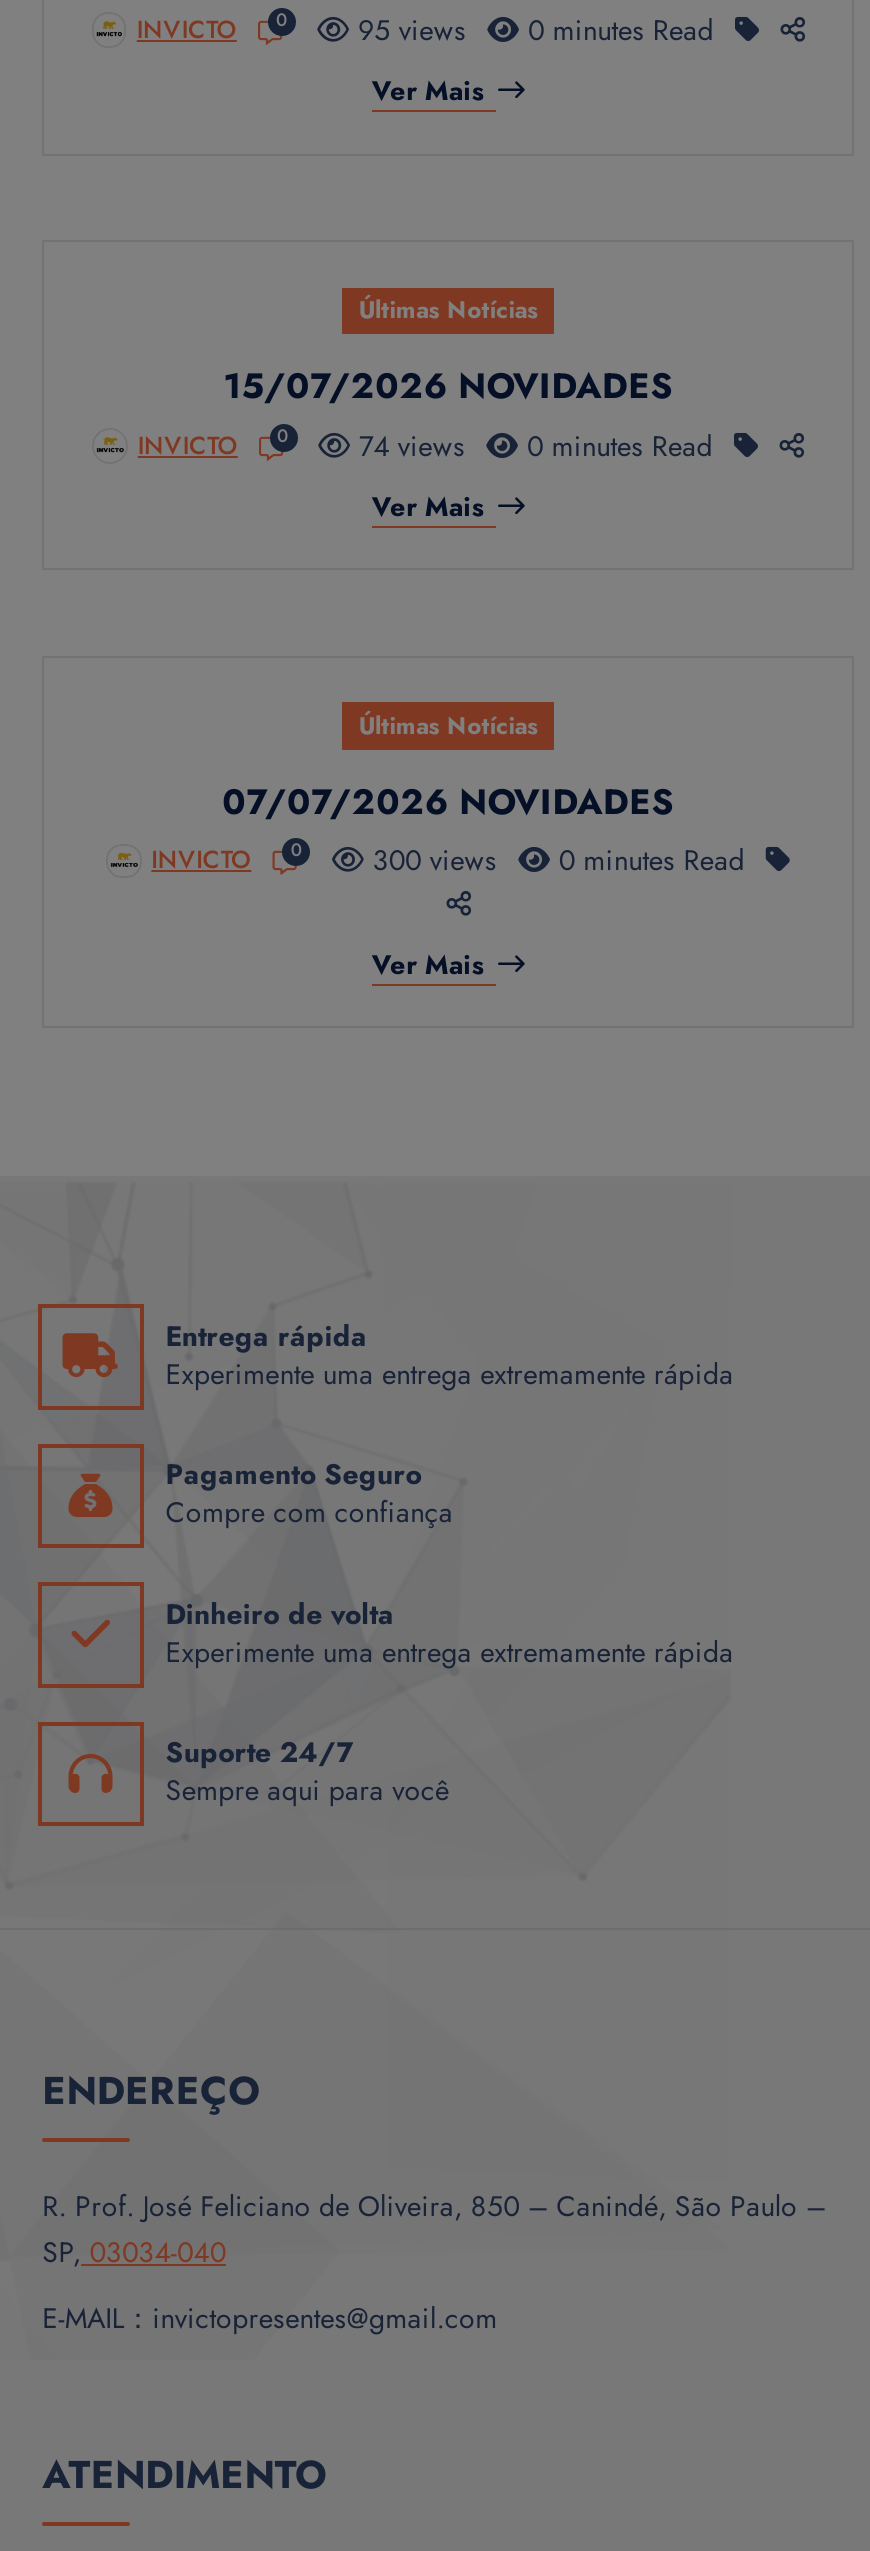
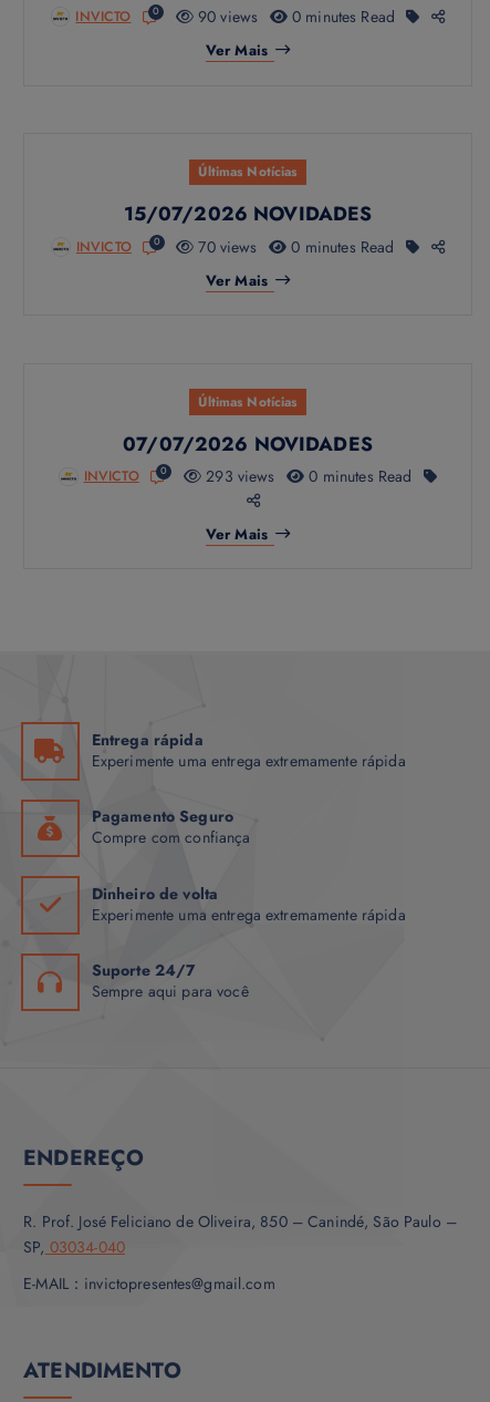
- 95 views 0 minutes Read
+ 90 views 0 minutes Read

- 74 views
+ 70 views

- 300 views
+ 293 views
